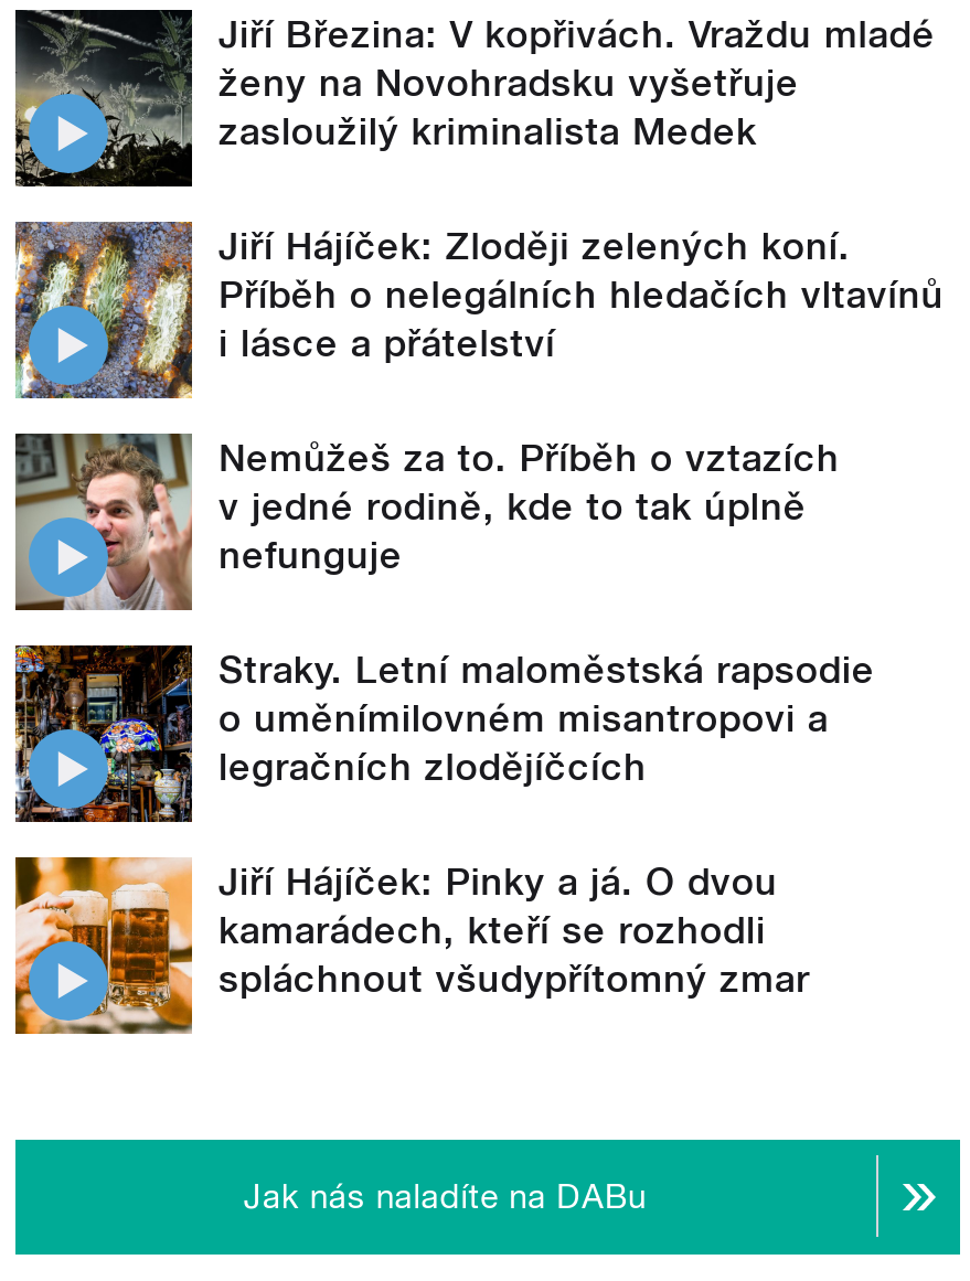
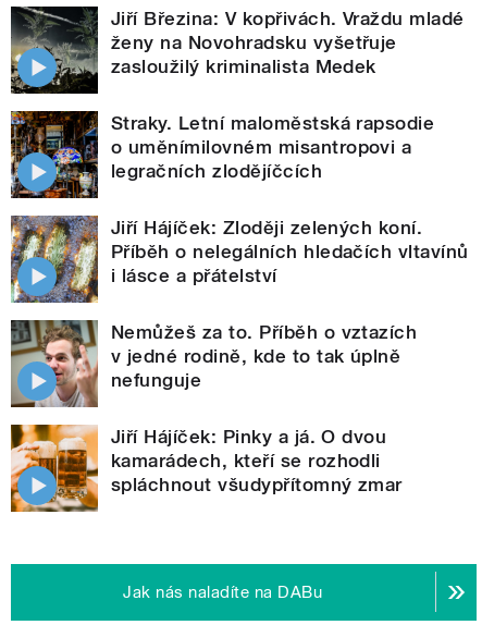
moved down: [image] | Jiří Hájíček: Zloději zelených koní. | Příběh o nelegálních hledačích vltavínů | i lásce a přátelství | Nemůžeš za to. Příběh o vztazích | v jedné rodině, kde to tak úplně | nefunguje

moved up: [image] | Straky. Letní maloměstská rapsodie | o uměnímilovném misantropovi a | legračních zlodějíčcích
